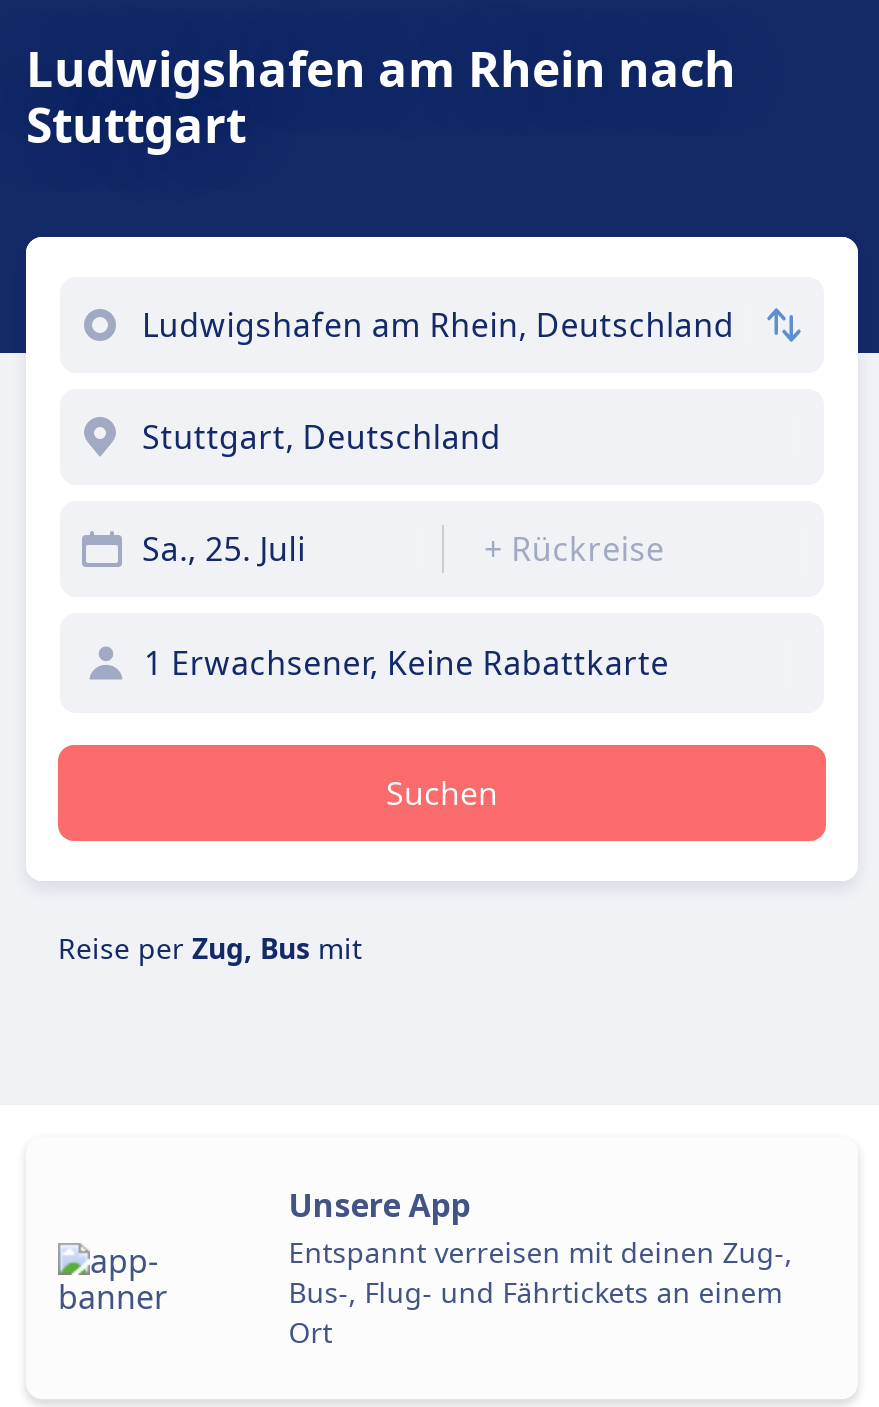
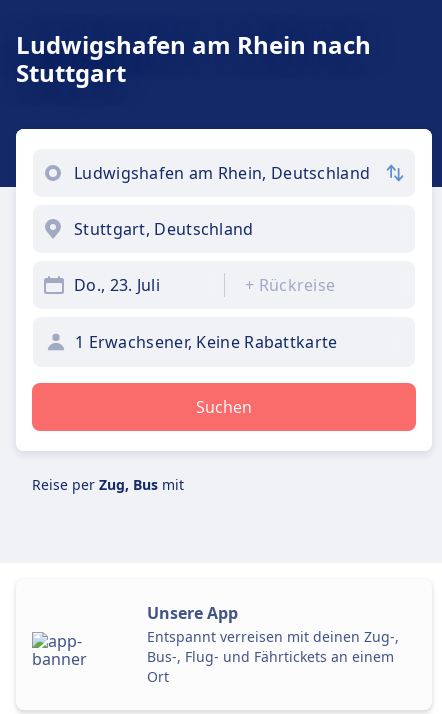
- Sa., 25. Juli
+ Do., 23. Juli
